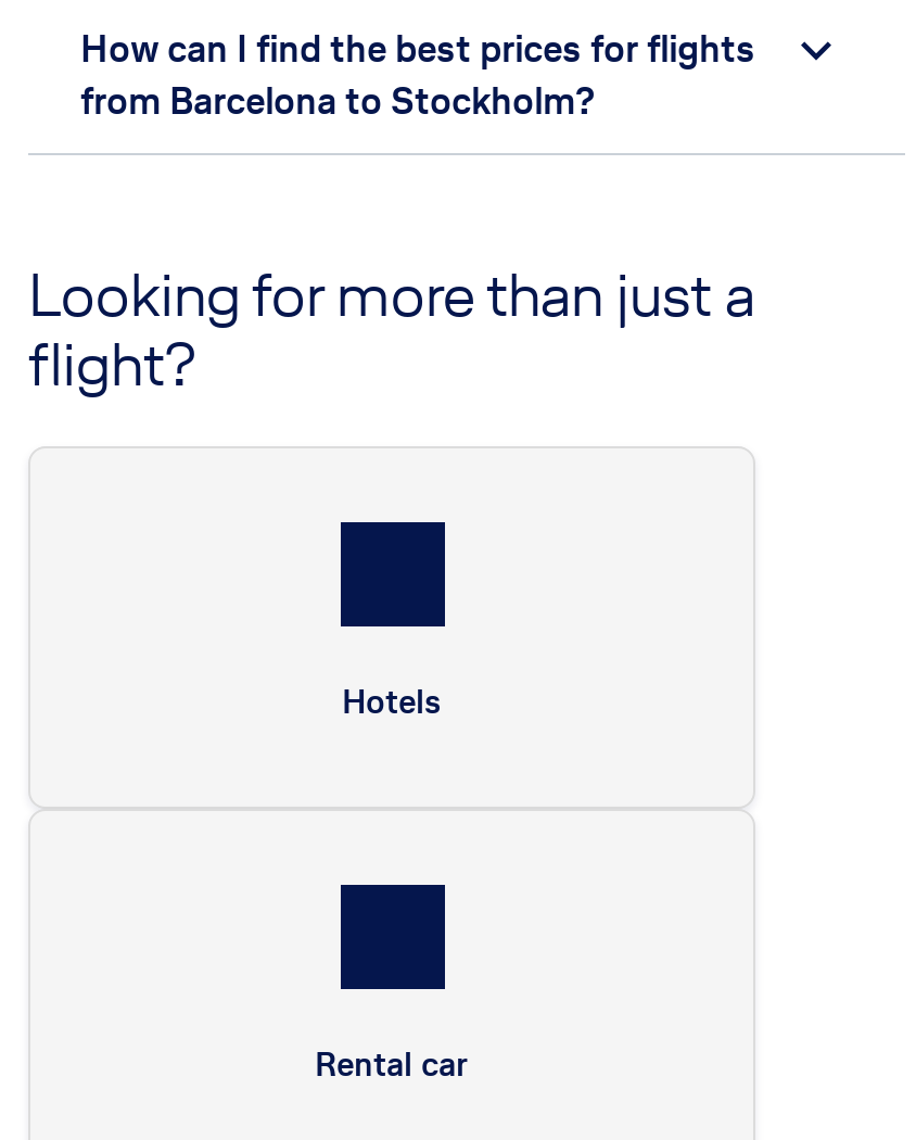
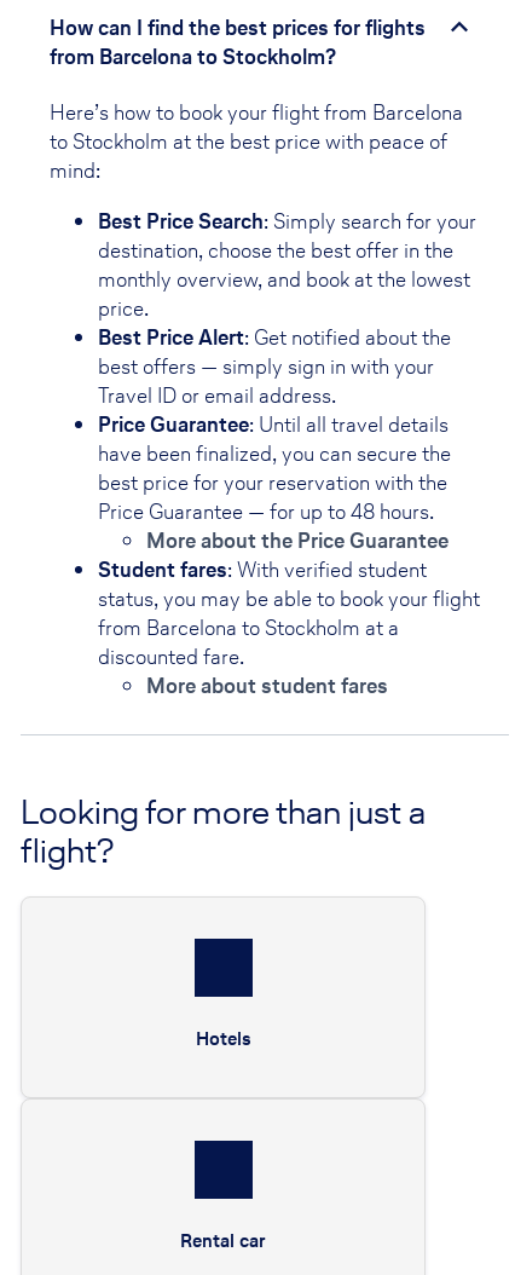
+ Here’s how to book your flight from Barcelona
+ to Stockholm at the best price with peace of
+ mind:
+ Best Price Search: Simply search for your
+ destination, choose the best offer in the
+ monthly overview, and book at the lowest
+ price.
+ Best Price Alert: Get notified about the
+ best offers — simply sign in with your
+ Travel ID or email address.
+ Price Guarantee: Until all travel details
+ have been finalized, you can secure the
+ best price for your reservation with the
+ Price Guarantee — for up to 48 hours.
+ More about the Price Guarantee
+ Student fares: With verified student
+ status, you may be able to book your flight
+ from Barcelona to Stockholm at a
+ discounted fare.
+ More about student fares
